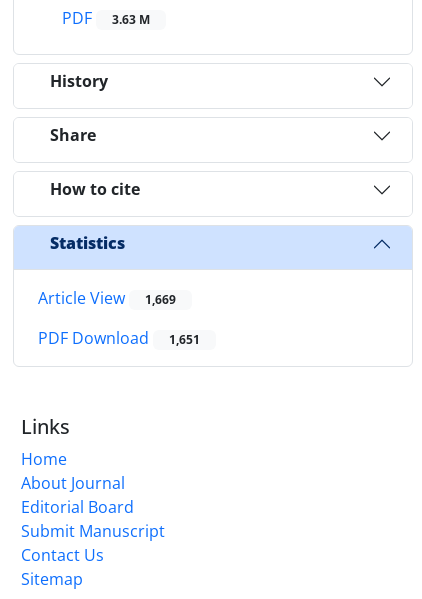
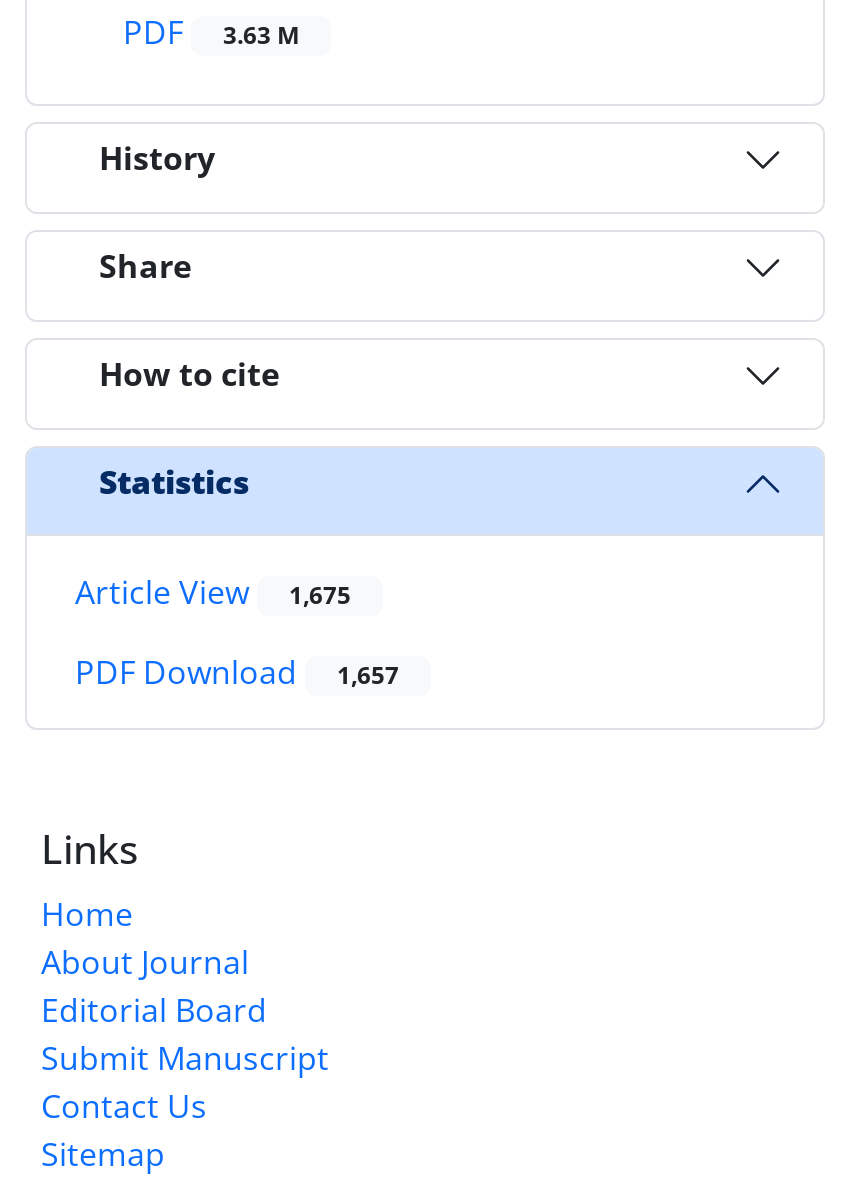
- Article View 1,669
+ Article View 1,675

- PDF Download 1,651
+ PDF Download 1,657
